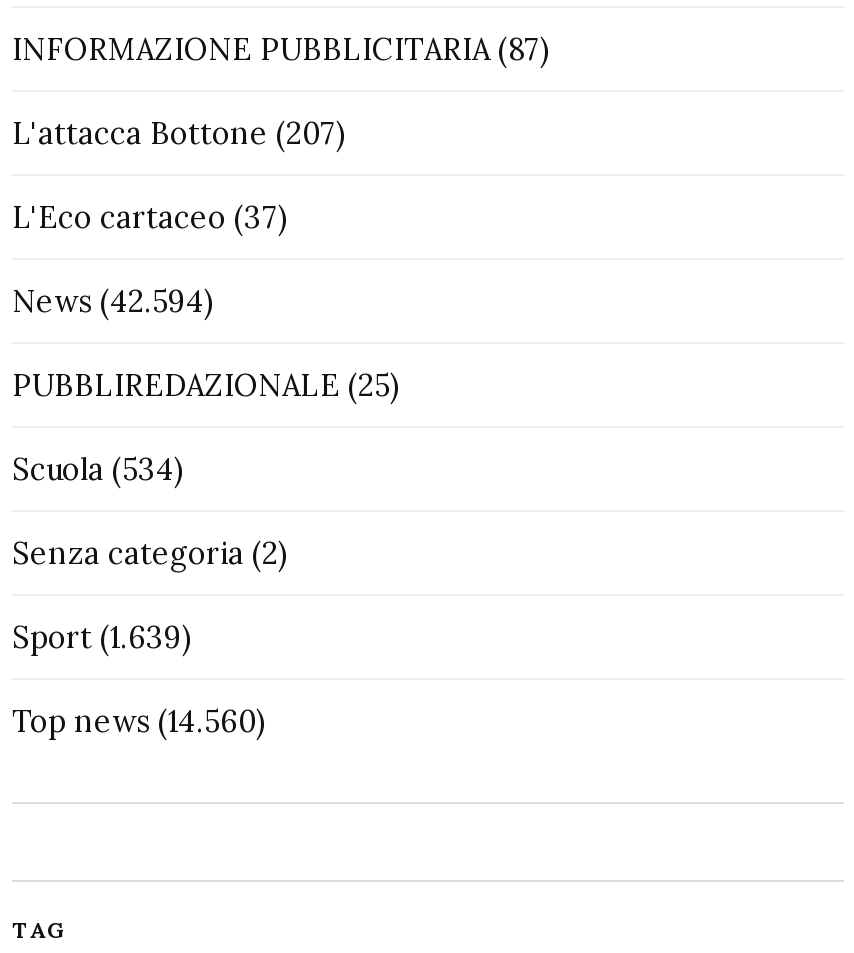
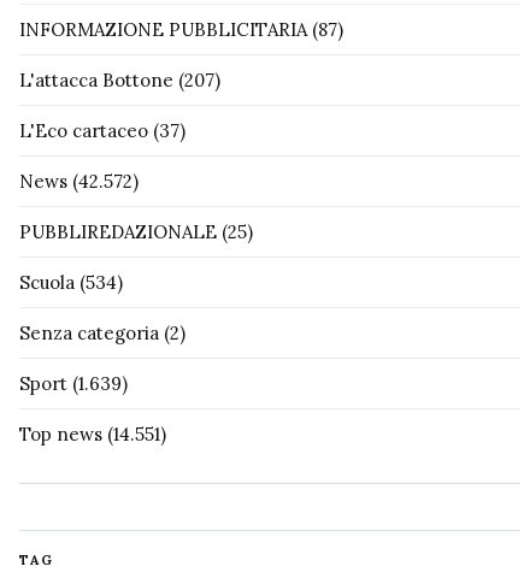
- News (42.594)
+ News (42.572)

- Top news (14.560)
+ Top news (14.551)
